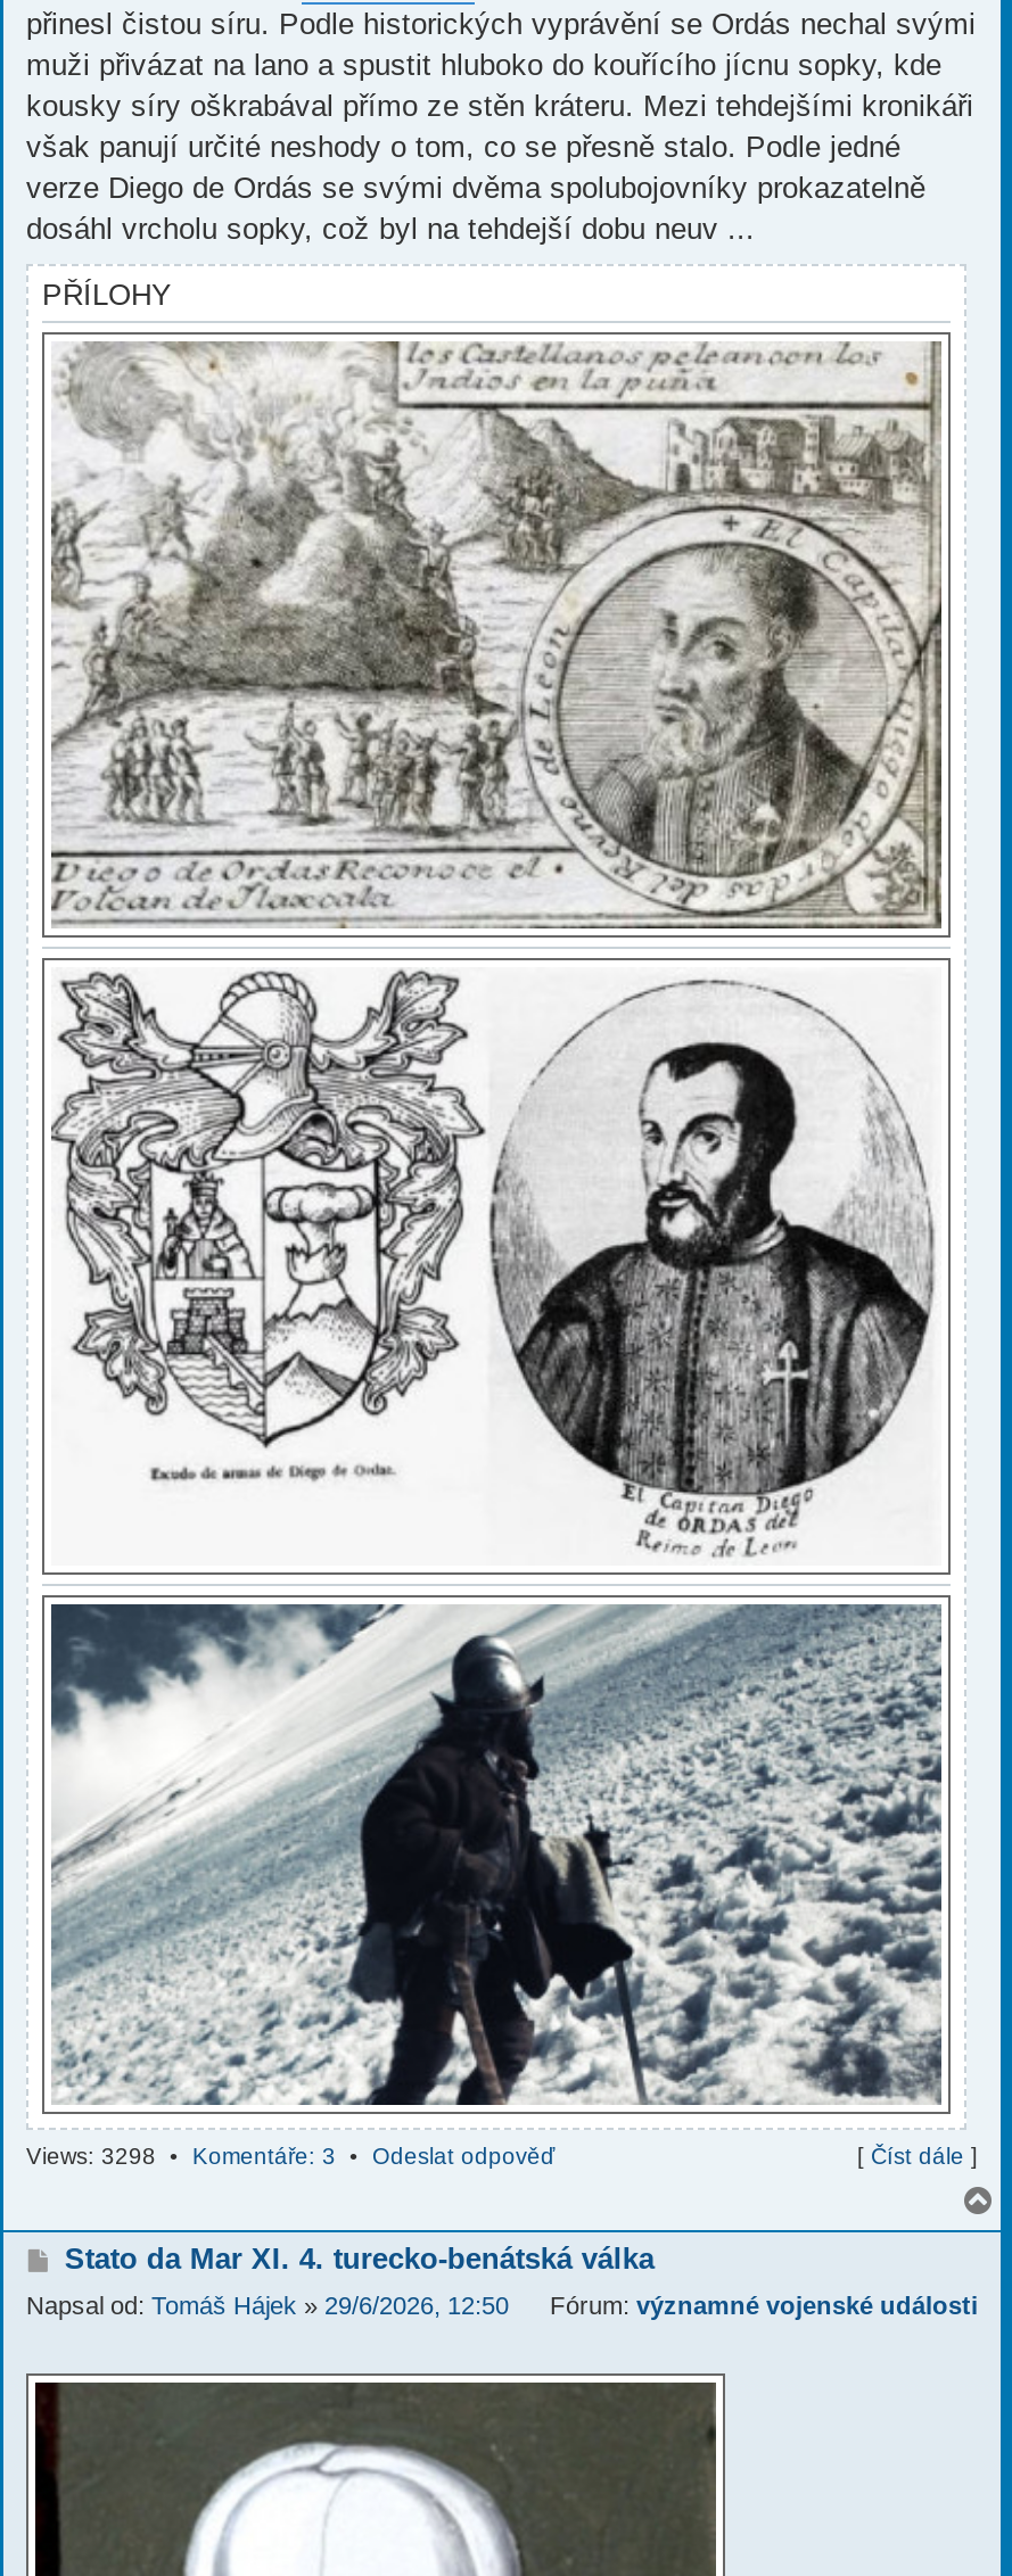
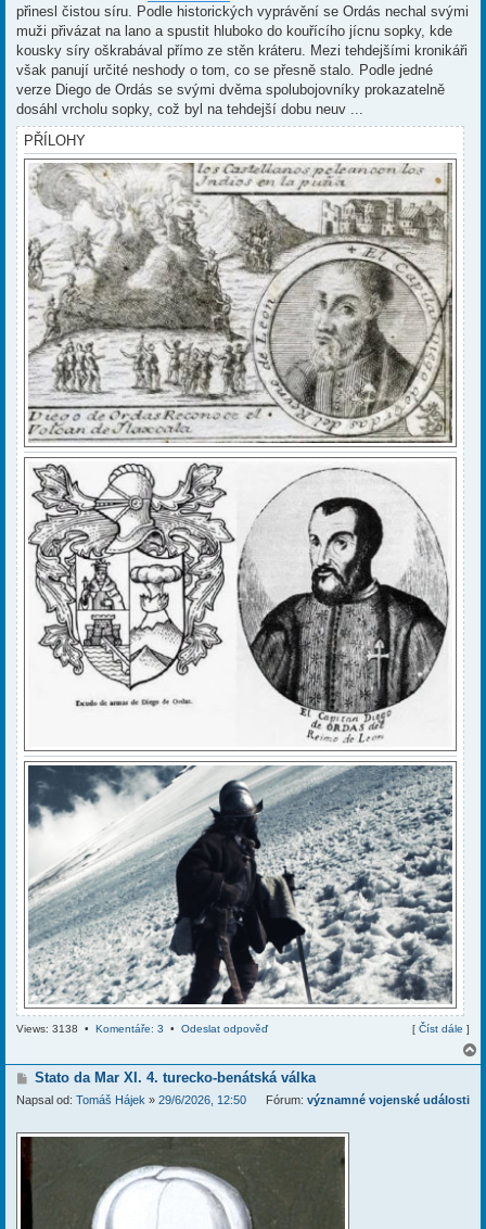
- Views: 3298 • Komentáře: 3 • Odeslat odpověď
+ Views: 3138 • Komentáře: 3 • Odeslat odpověď
